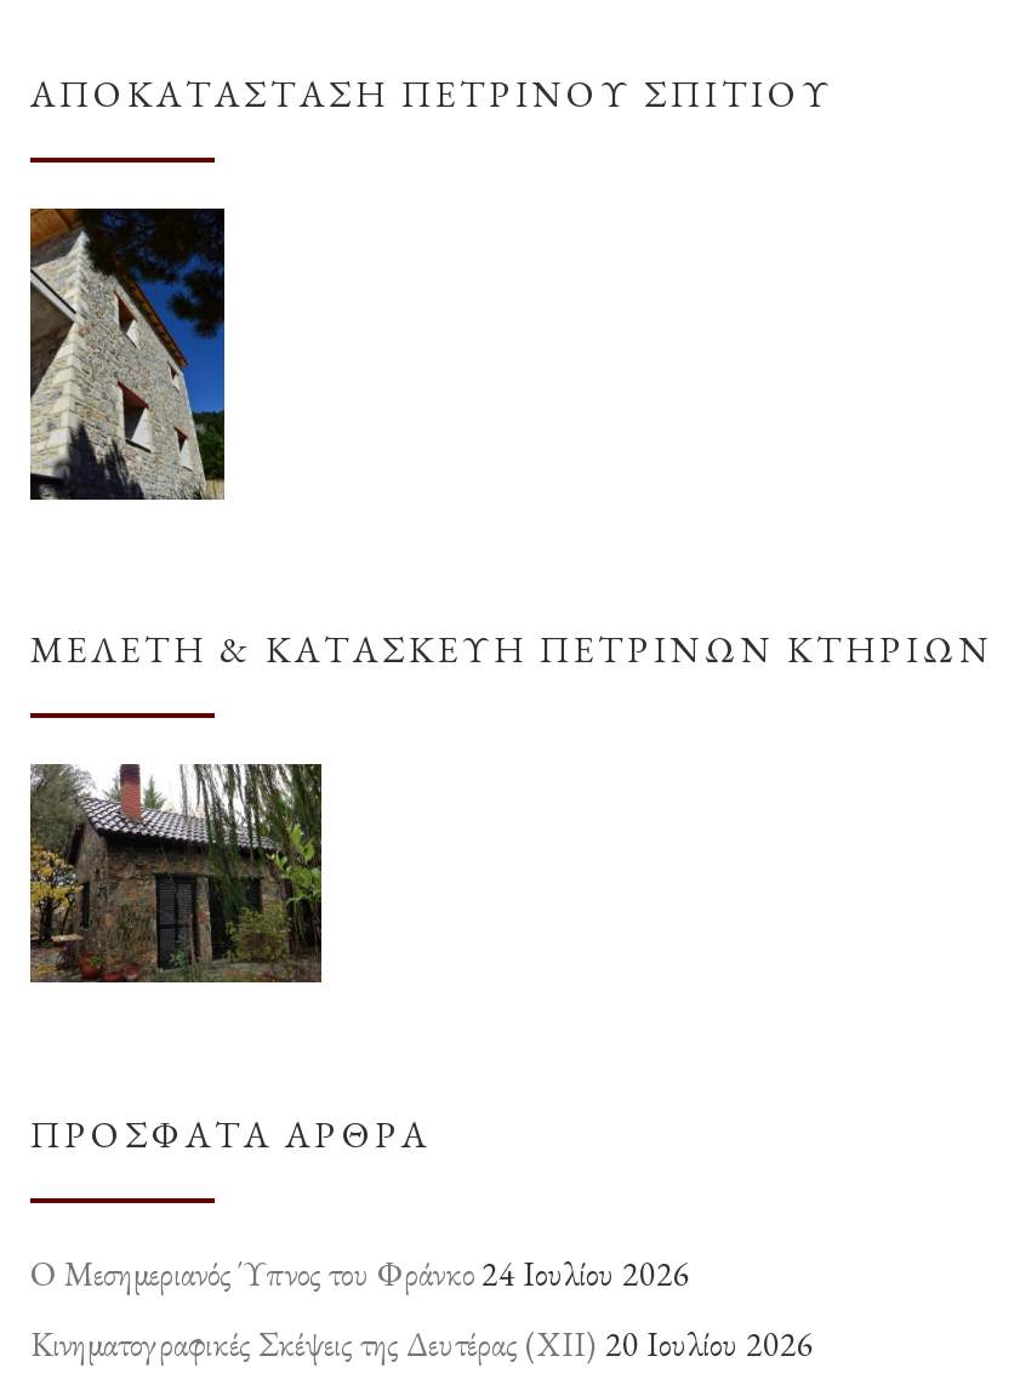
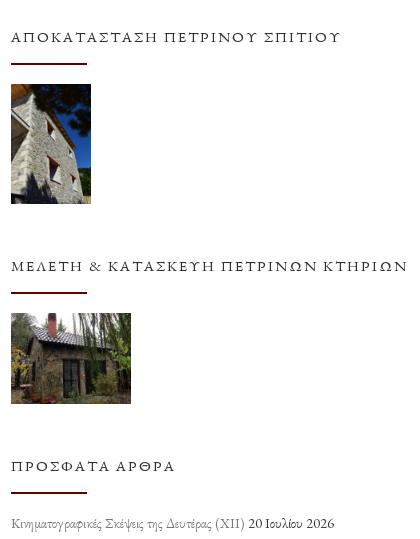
- Ο Μεσημεριανός Ύπνος του Φράνκο 24 Ιουλίου 2026
